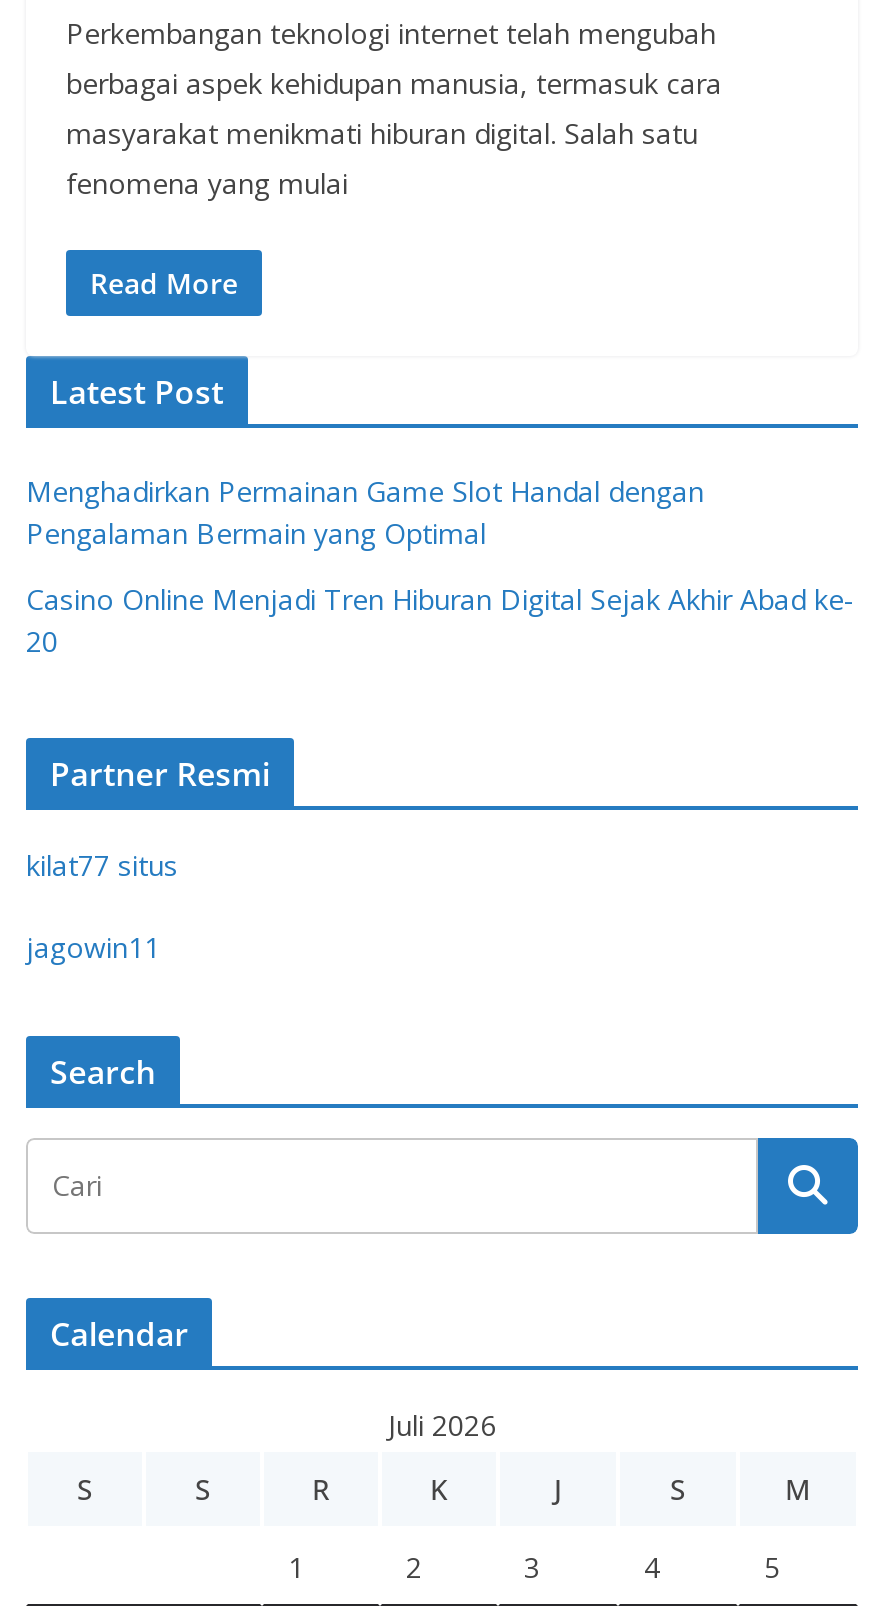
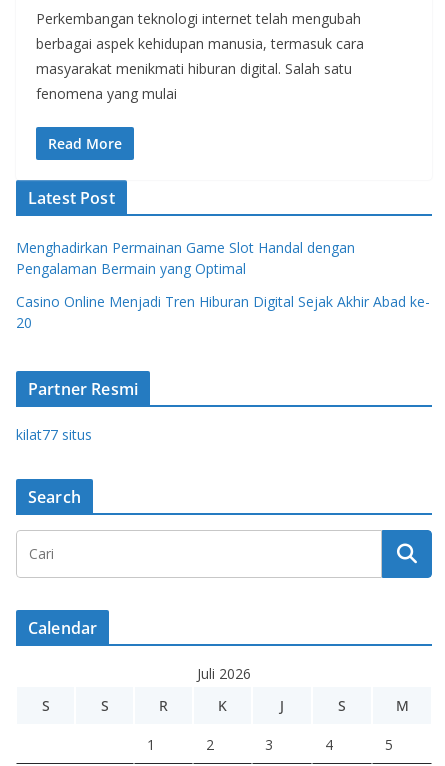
- jagowin11
